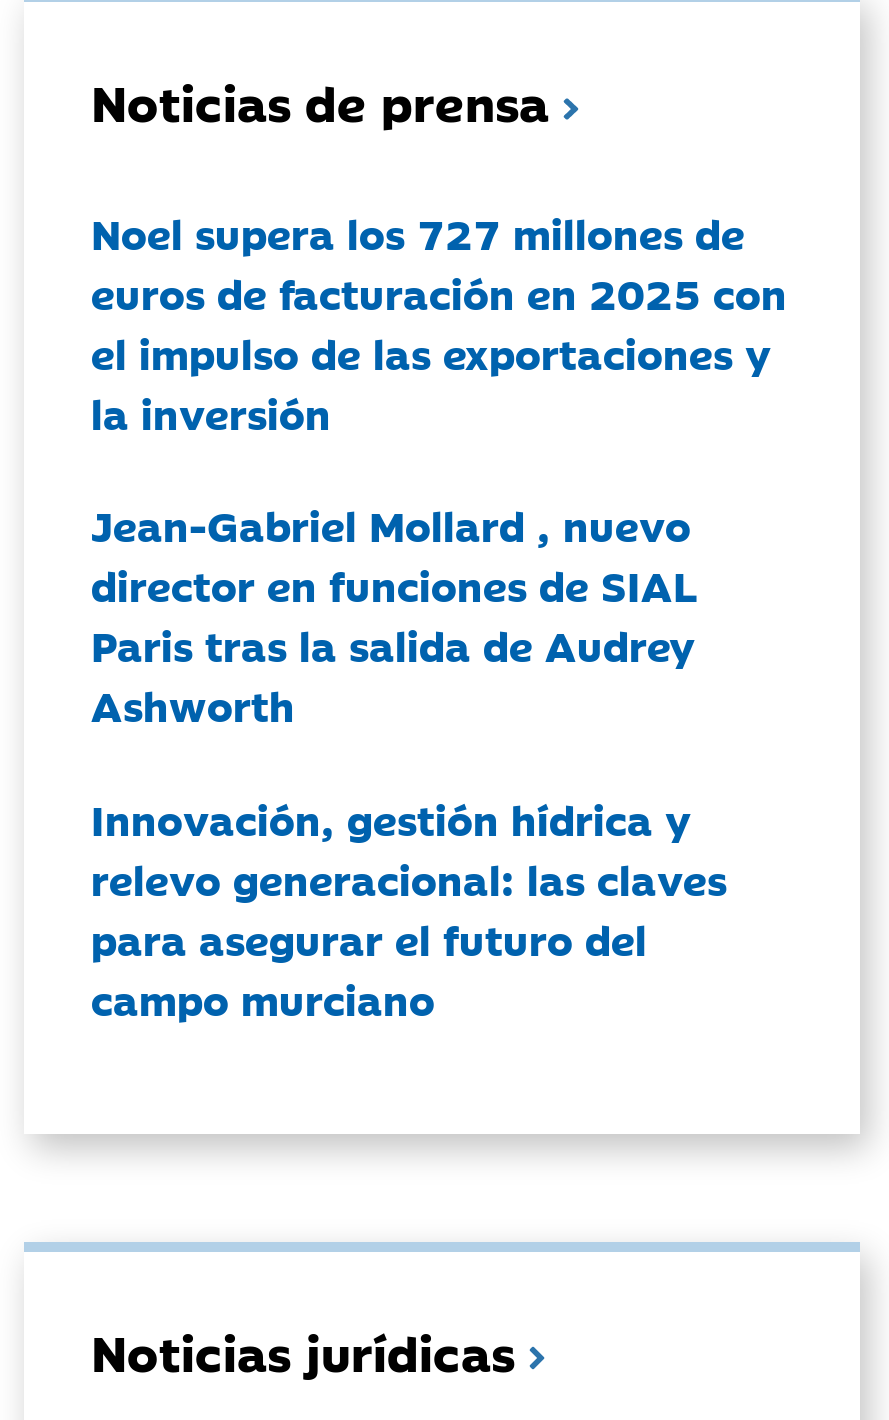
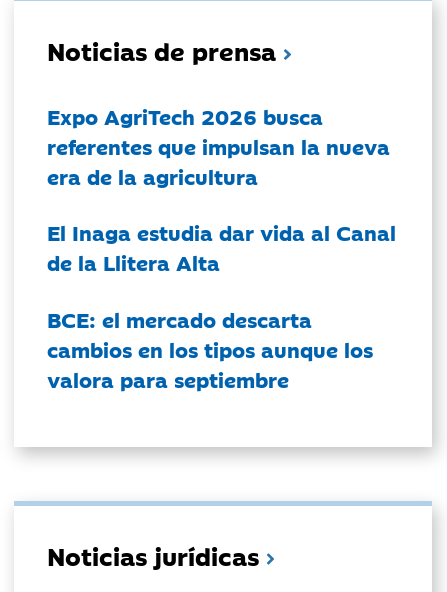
- Noel supera los 727 millones de
- euros de facturación en 2025 con
- el impulso de las exportaciones y
- la inversión
+ Expo AgriTech 2026 busca
+ referentes que impulsan la nueva
+ era de la agricultura

- Jean-Gabriel Mollard , nuevo
- director en funciones de SIAL
- Paris tras la salida de Audrey
- Ashworth
+ El Inaga estudia dar vida al Canal
+ de la Llitera Alta

- Innovación, gestión hídrica y
- relevo generacional: las claves
- para asegurar el futuro del
- campo murciano
+ BCE: el mercado descarta
+ cambios en los tipos aunque los
+ valora para septiembre
